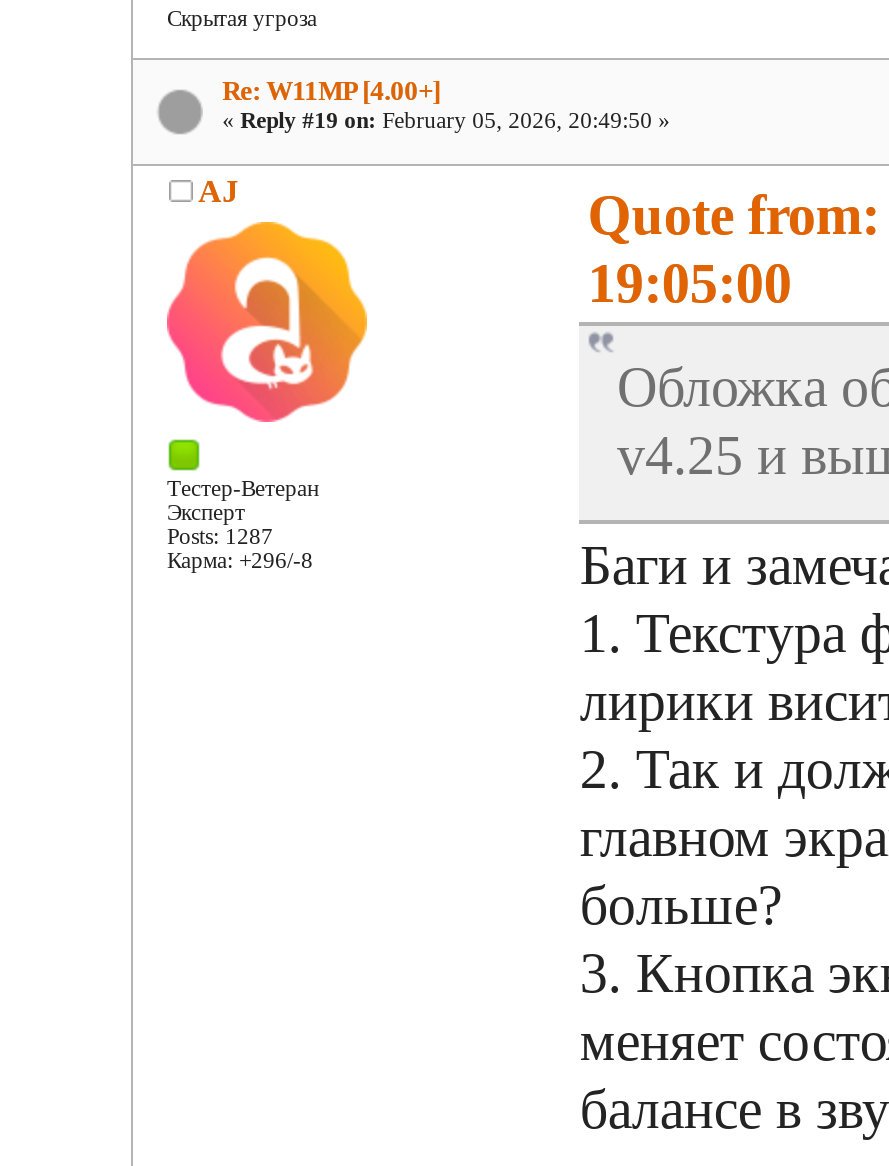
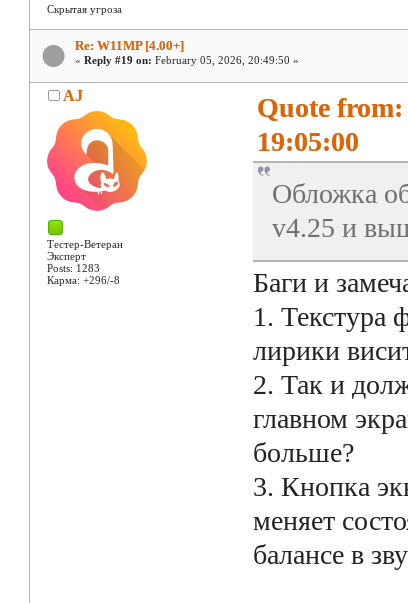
- Posts: 1287
+ Posts: 1283
